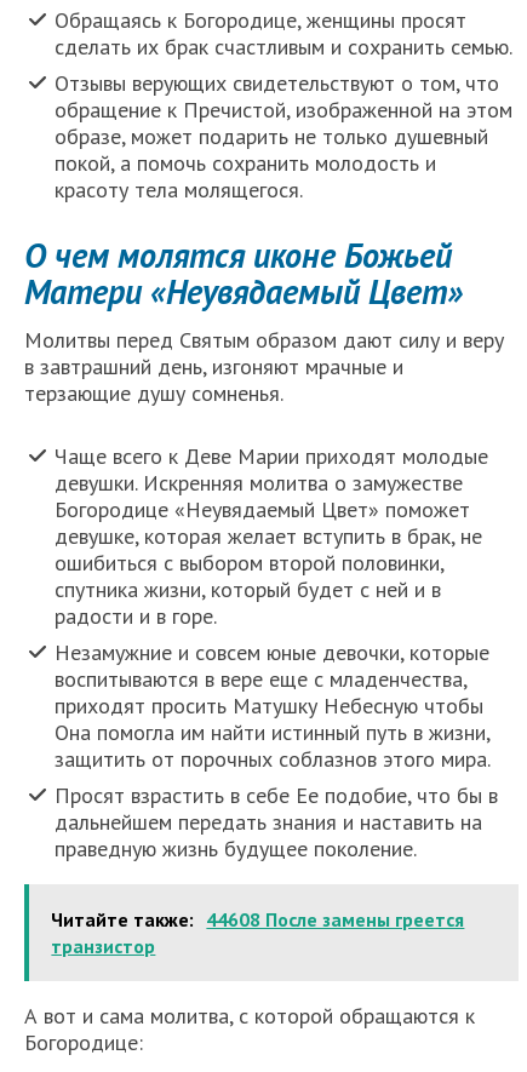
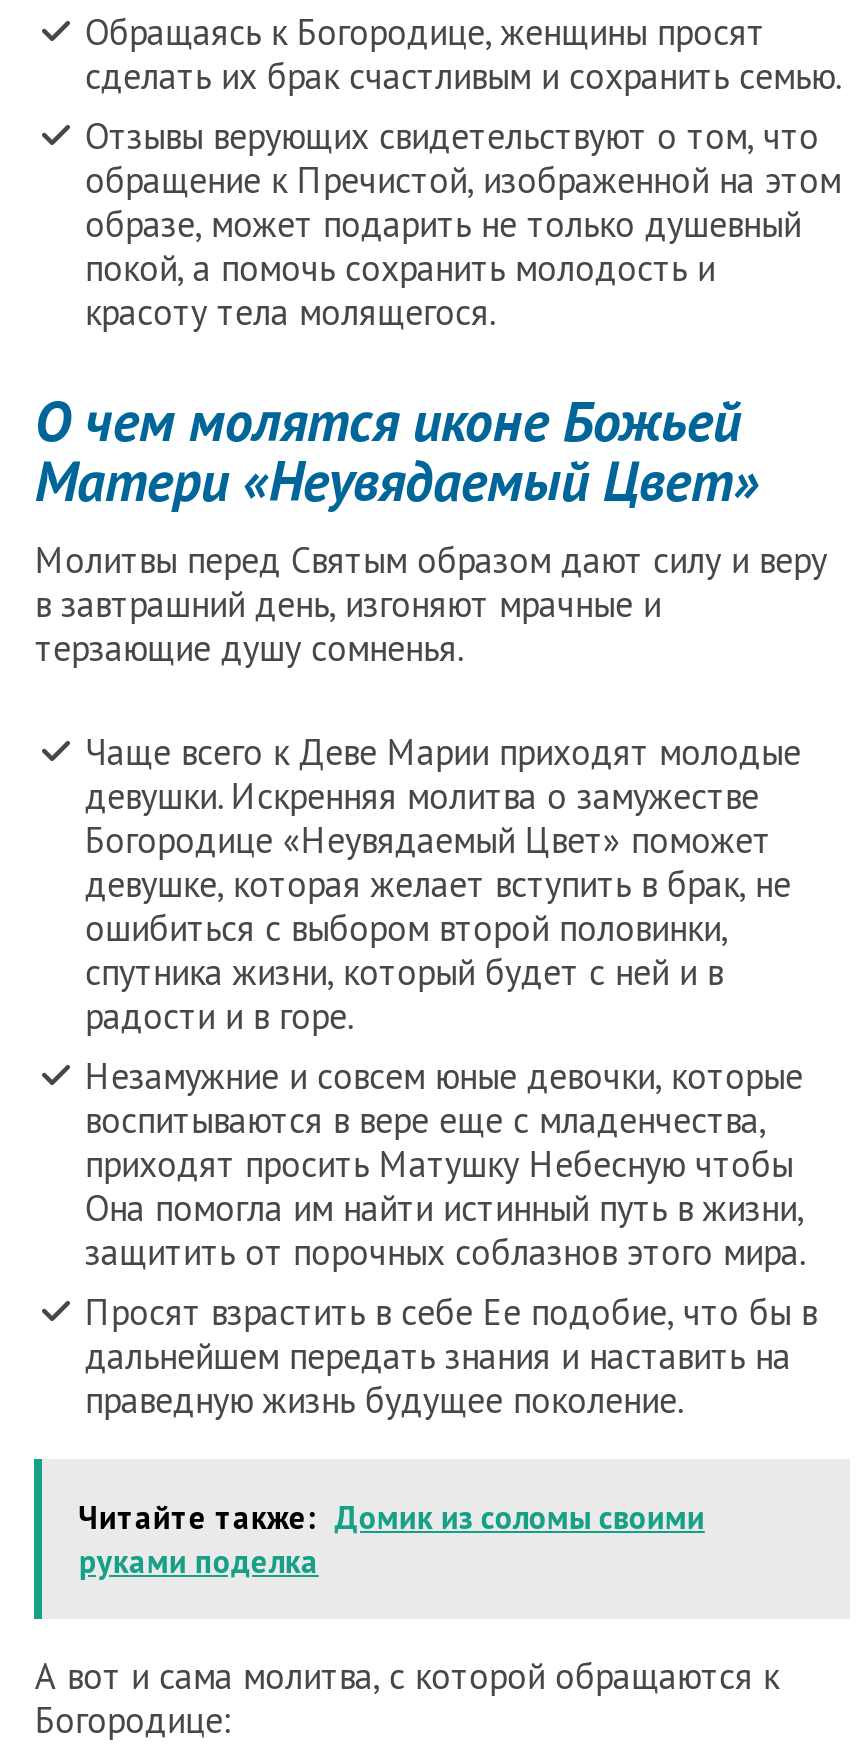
- Читайте также: 44608 После замены греется
- транзистор
+ Читайте также: Домик из соломы своими
+ руками поделка
